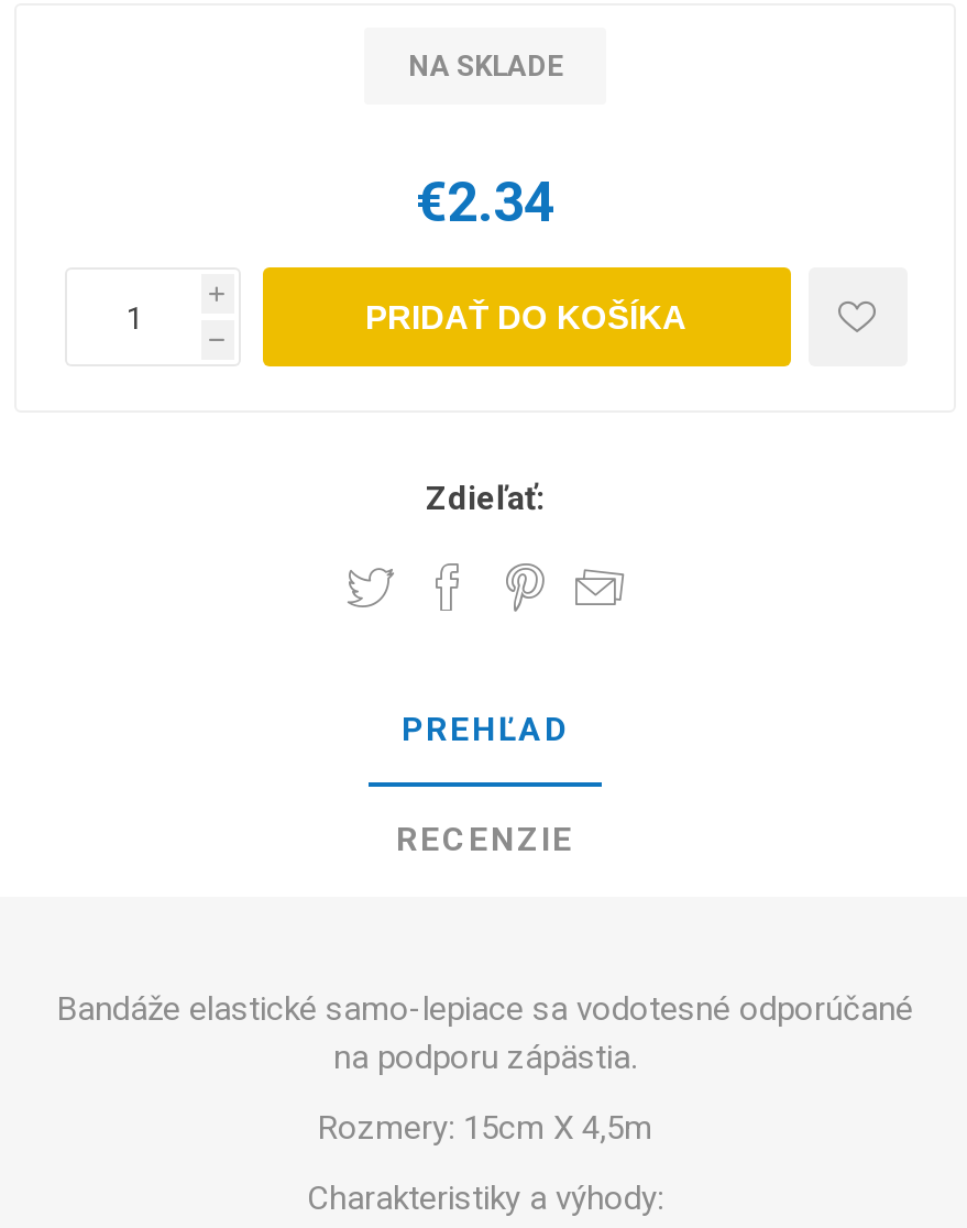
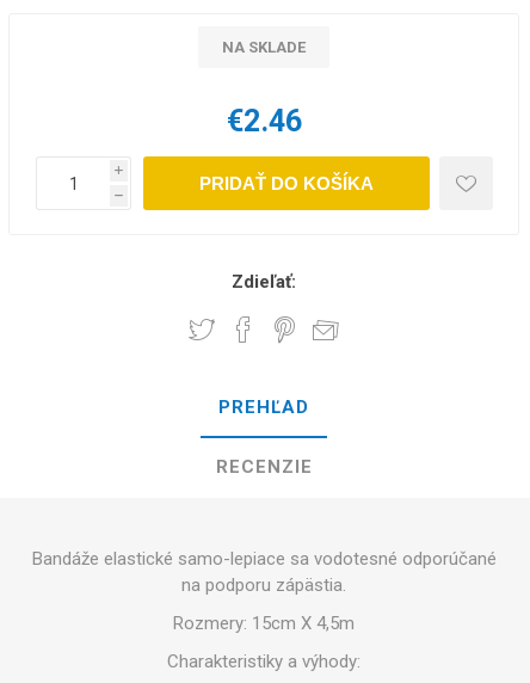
- €2.34
+ €2.46
